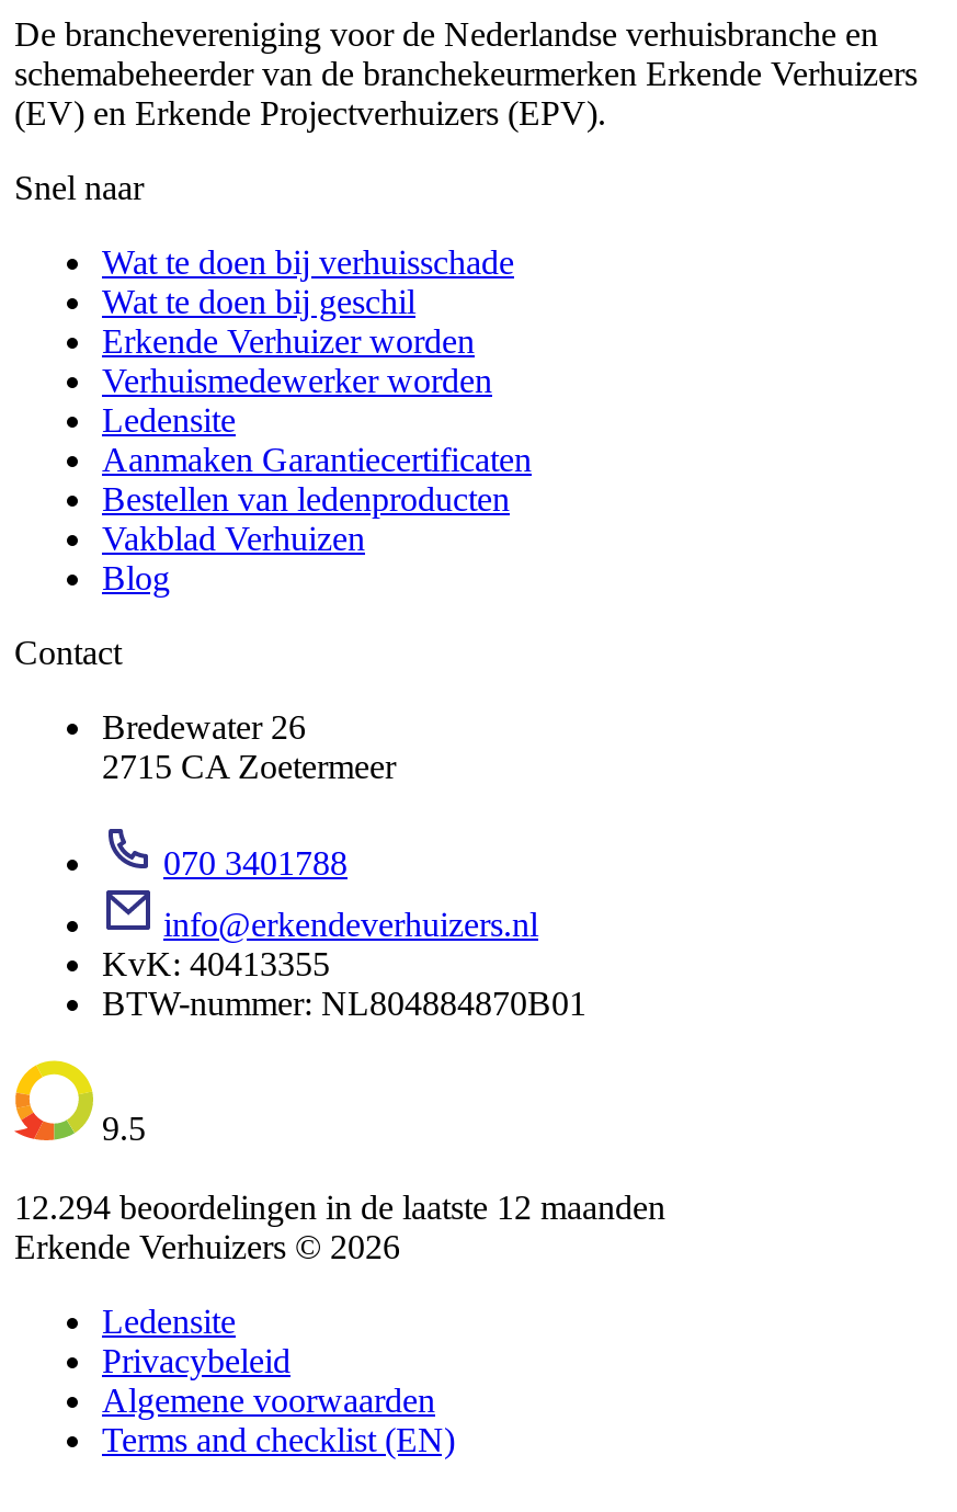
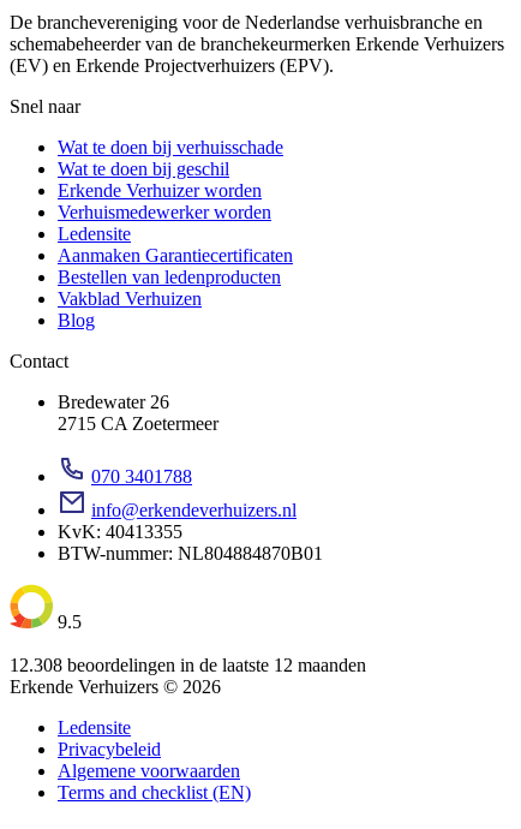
- 12.294 beoordelingen in de laatste 12 maanden
+ 12.308 beoordelingen in de laatste 12 maanden
